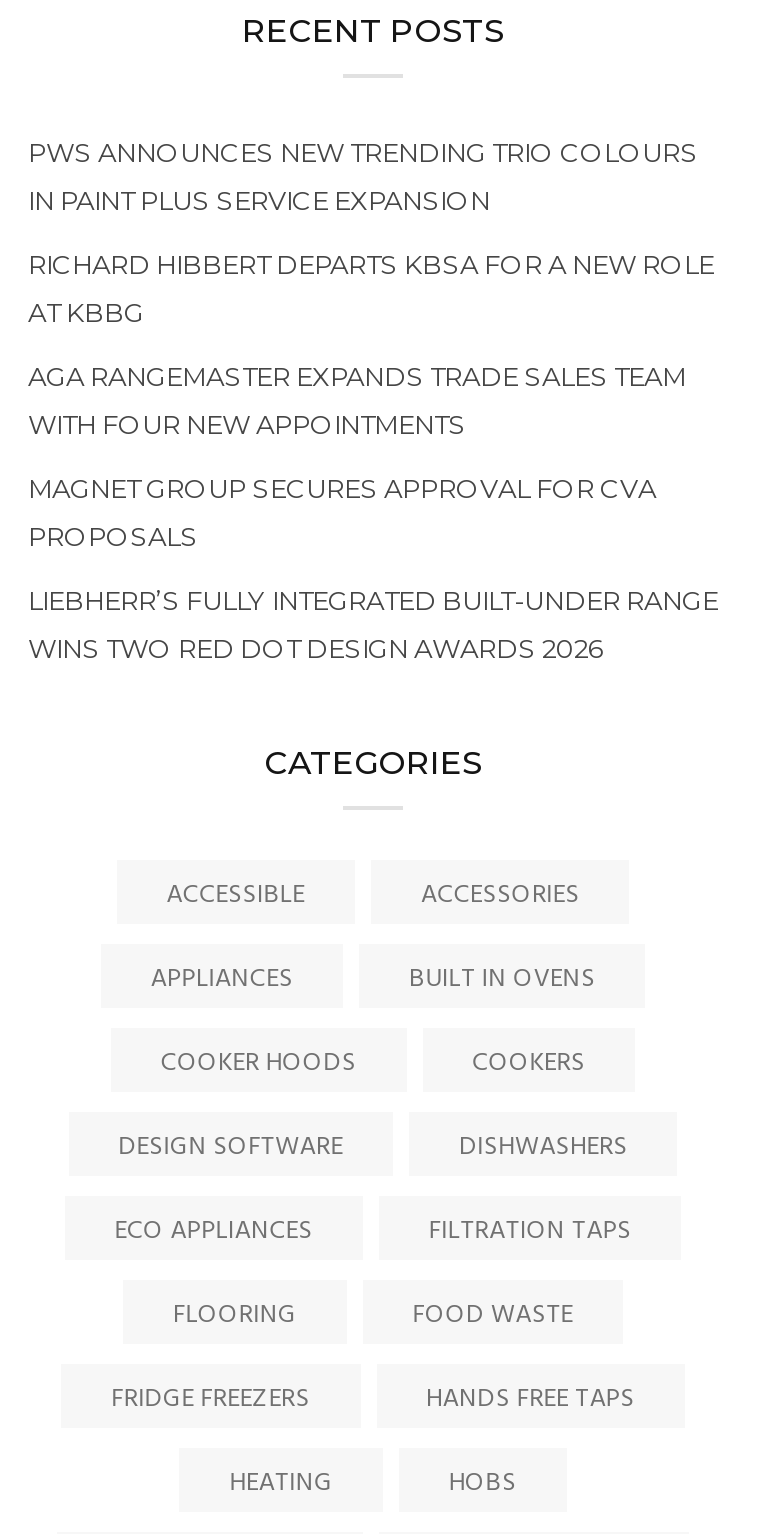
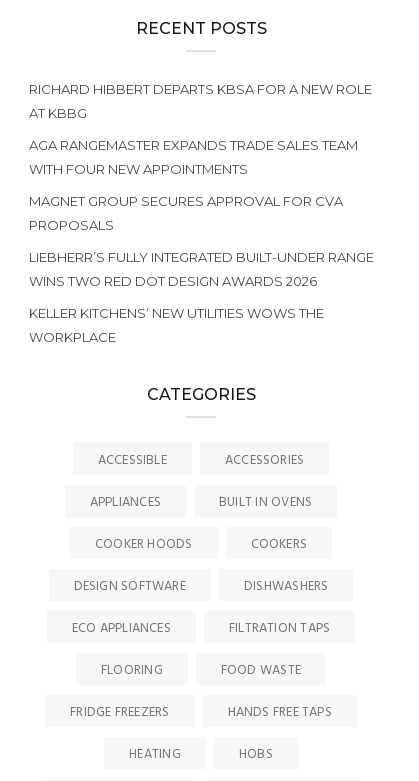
- PWS ANNOUNCES NEW TRENDING TRIO COLOURS
- IN PAINT PLUS SERVICE EXPANSION

moved up: RICHARD HIBBERT DEPARTS KBSA FOR A NEW ROLE | AT KBBG | AGA RANGEMASTER EXPANDS TRADE SALES TEAM | WITH FOUR NEW APPOINTMENTS | MAGNET GROUP SECURES APPROVAL FOR CVA | PROPOSALS | LIEBHERR’S FULLY INTEGRATED BUILT-UNDER RANGE | WINS TWO RED DOT DESIGN AWARDS 2026

+ KELLER KITCHENS’ NEW UTILITIES WOWS THE
+ WORKPLACE
